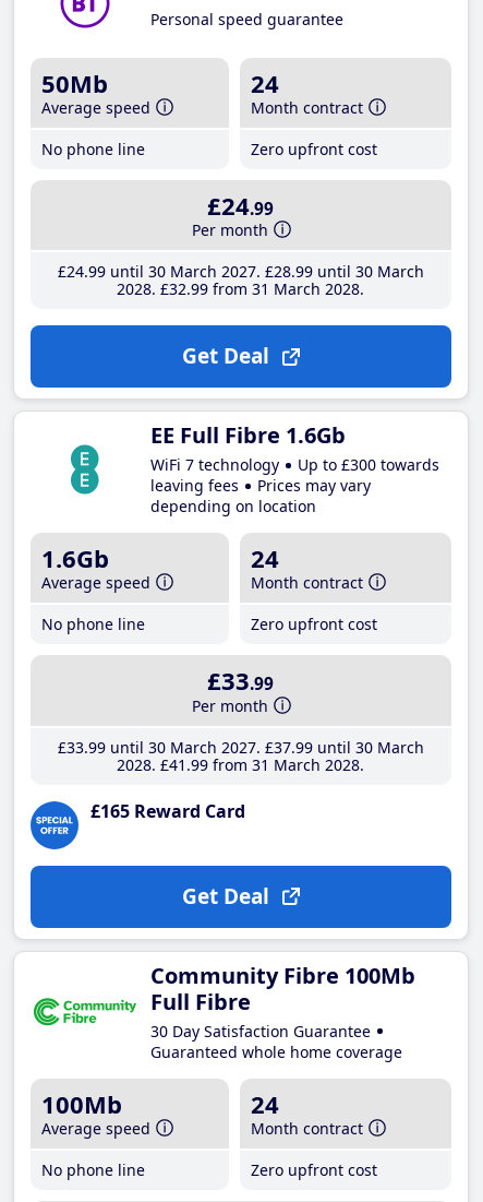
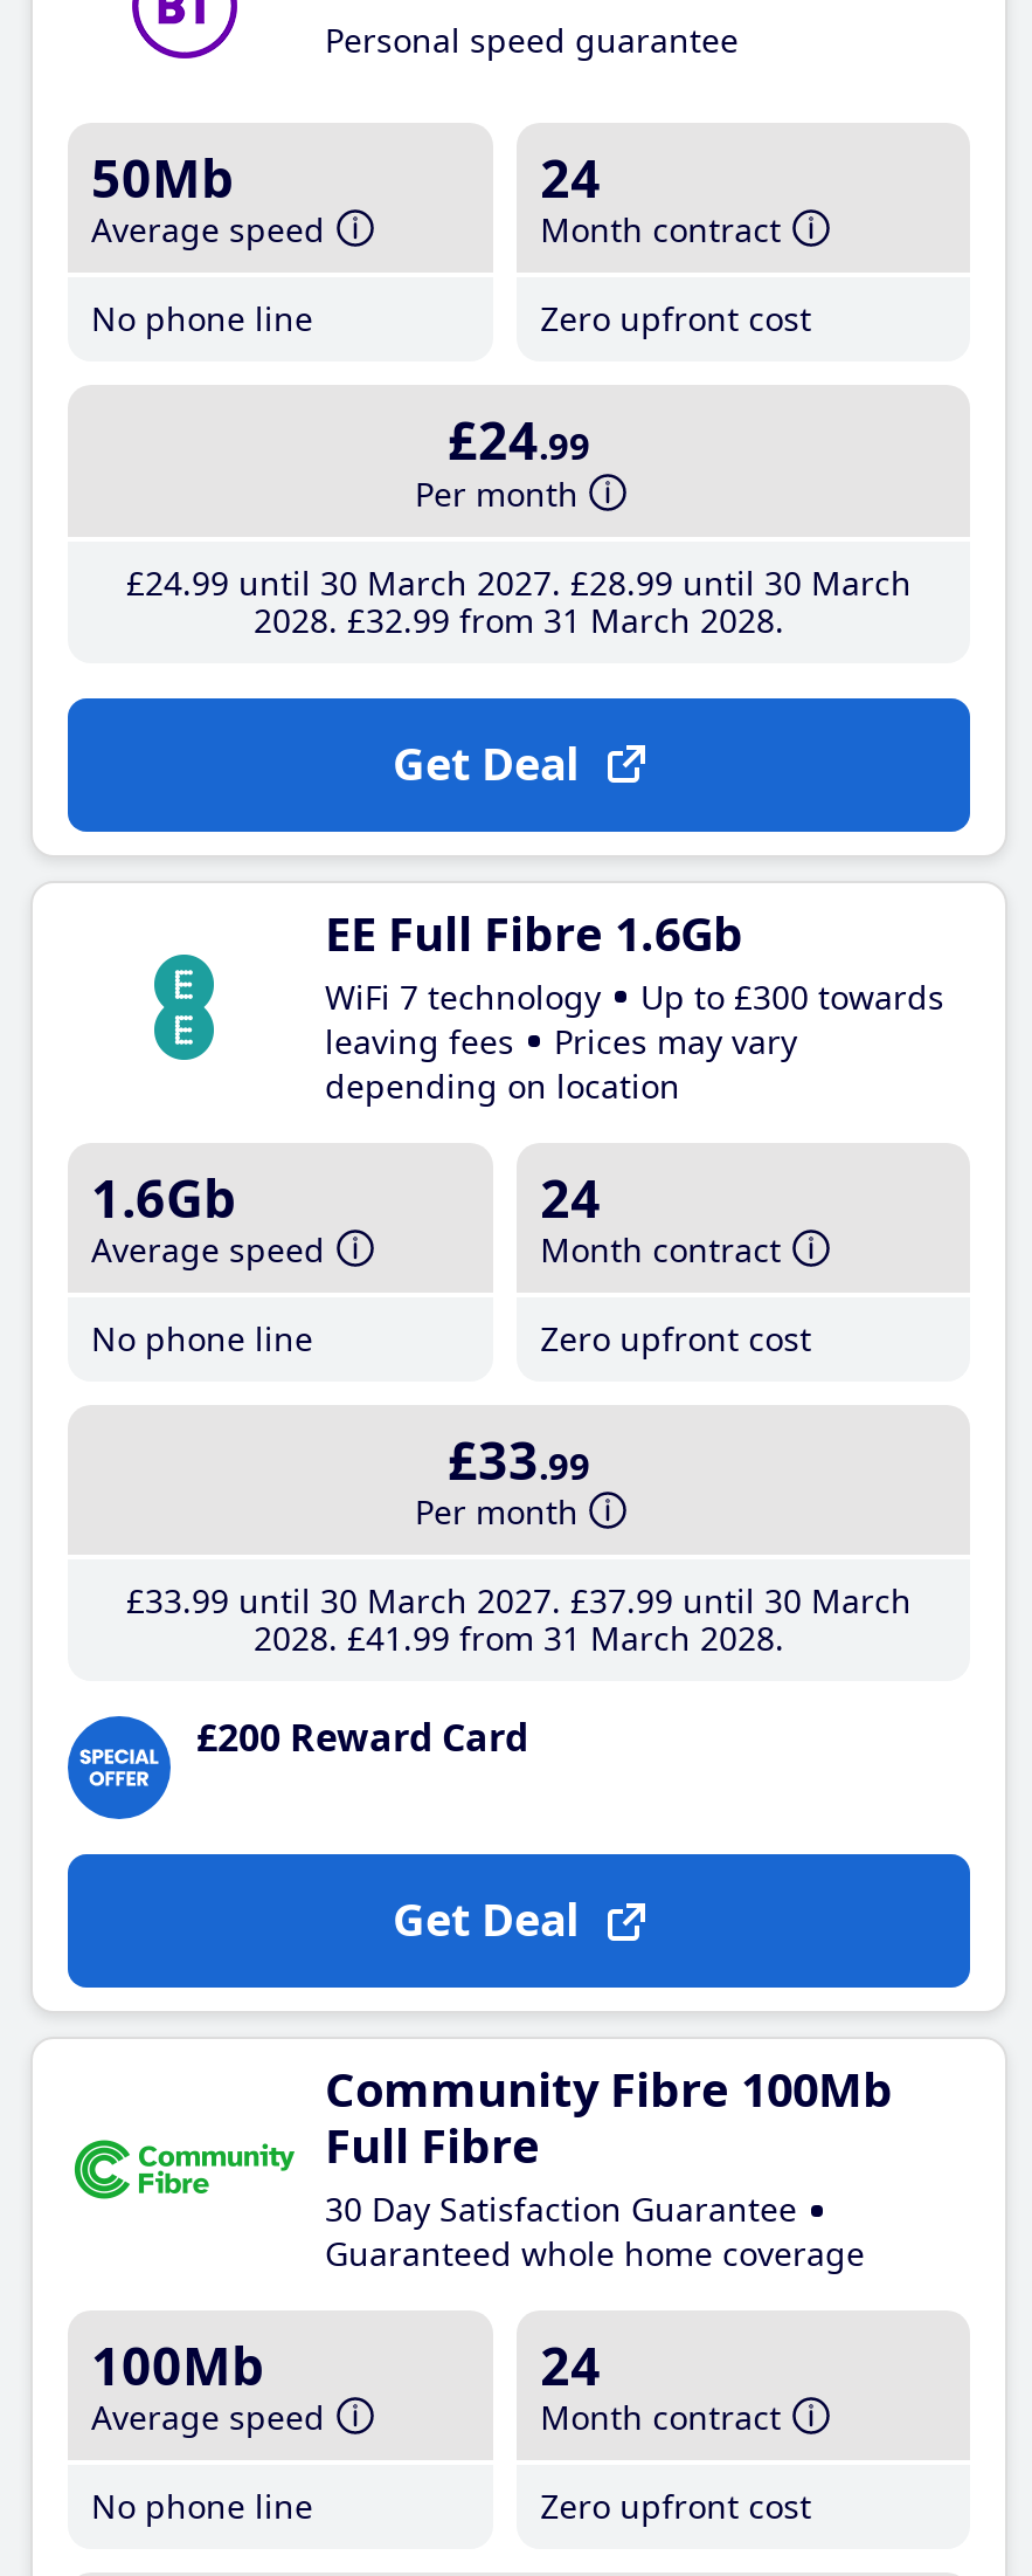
- £165 Reward Card
+ £200 Reward Card
